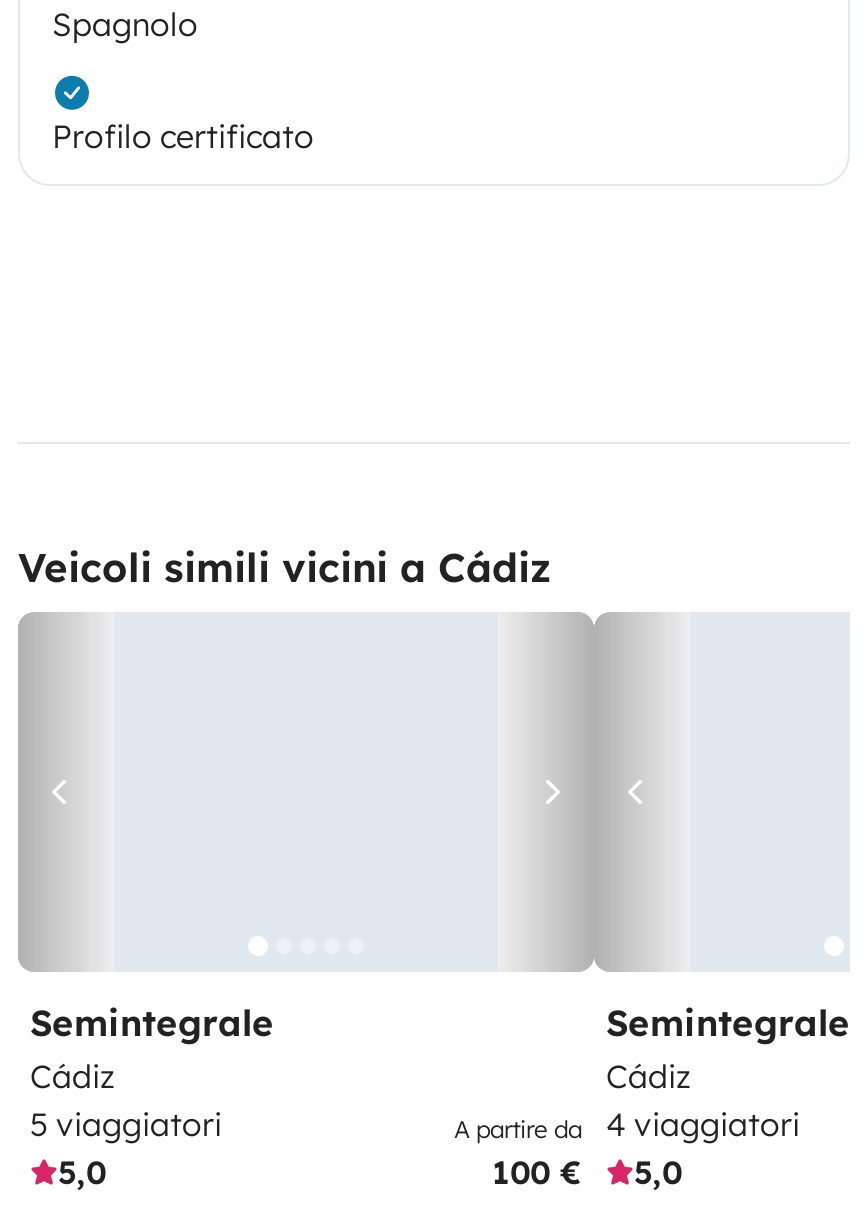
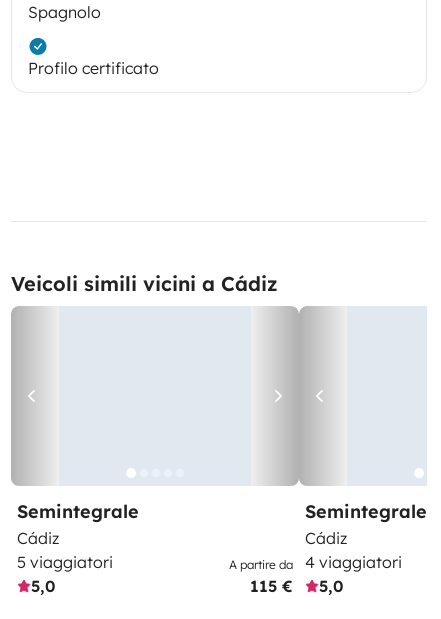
- 100 € 5,0
+ 115 € 5,0
